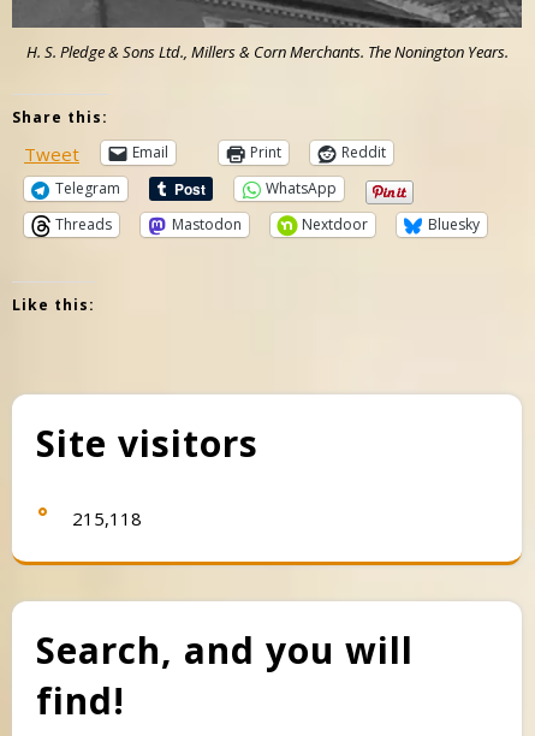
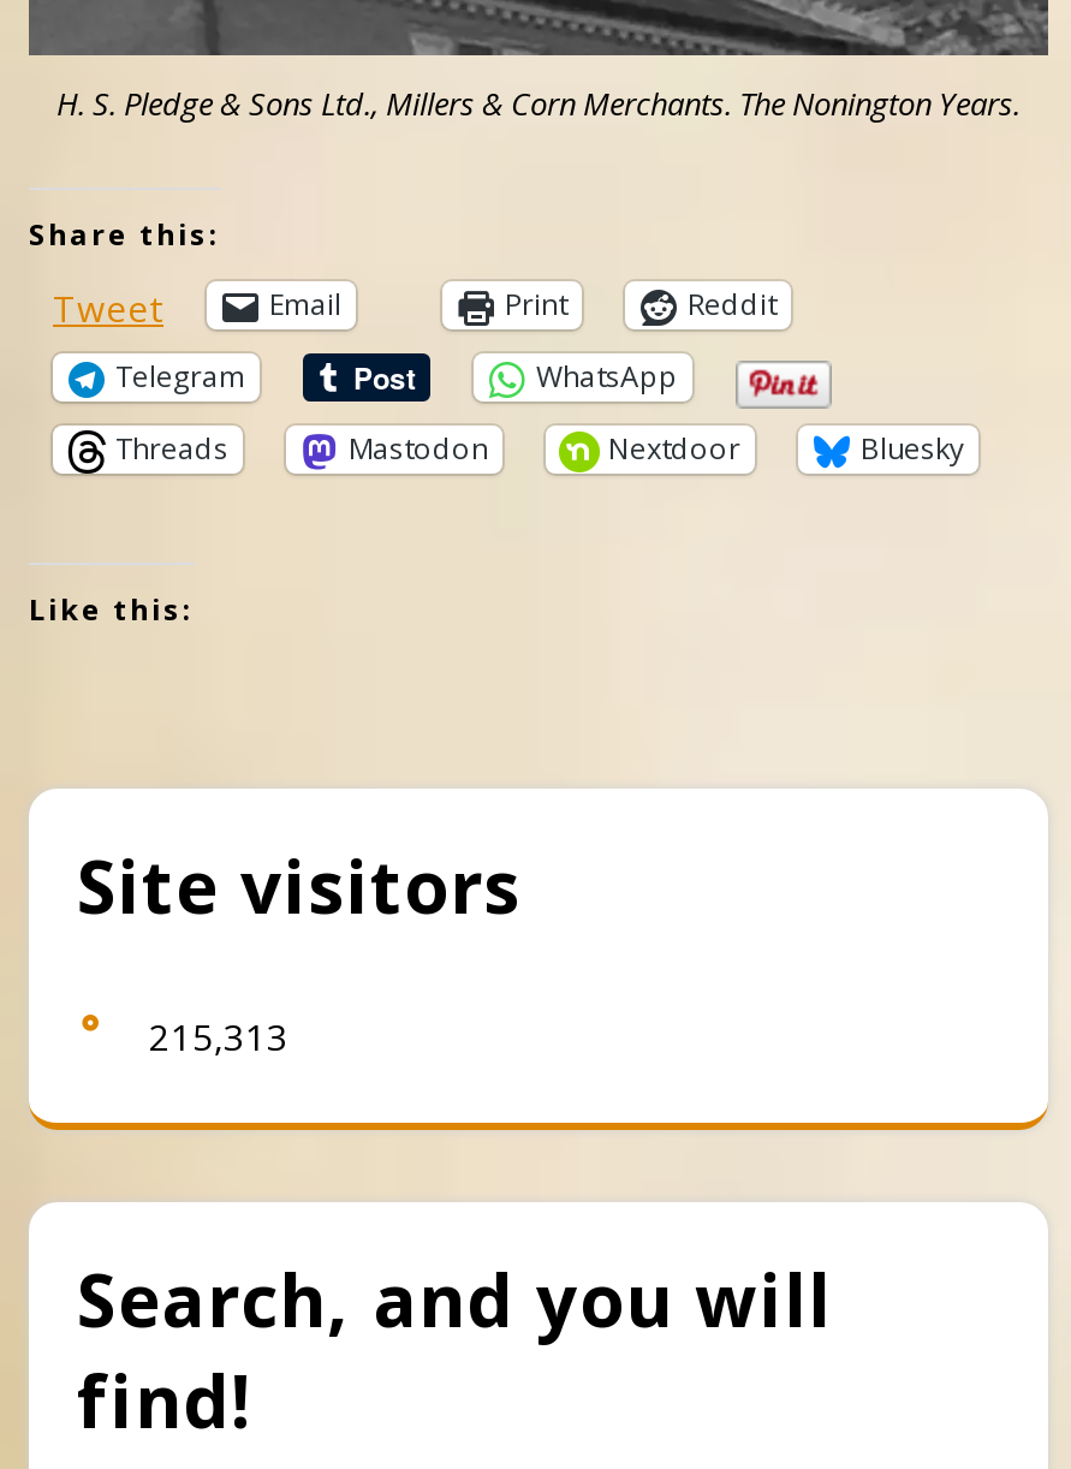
- 215,118
+ 215,313
